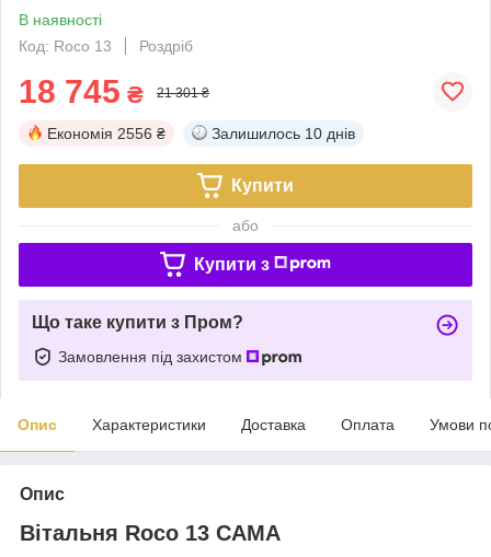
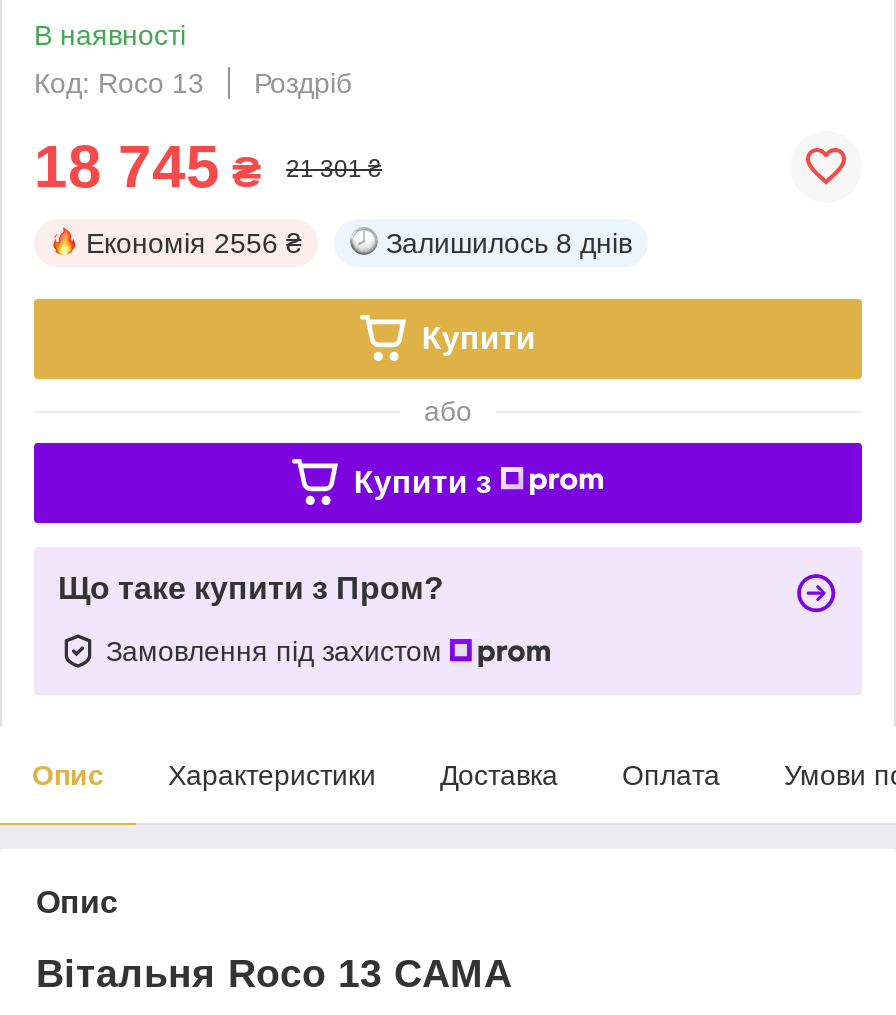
- Залишилось 10 днів
+ Залишилось 8 днів
